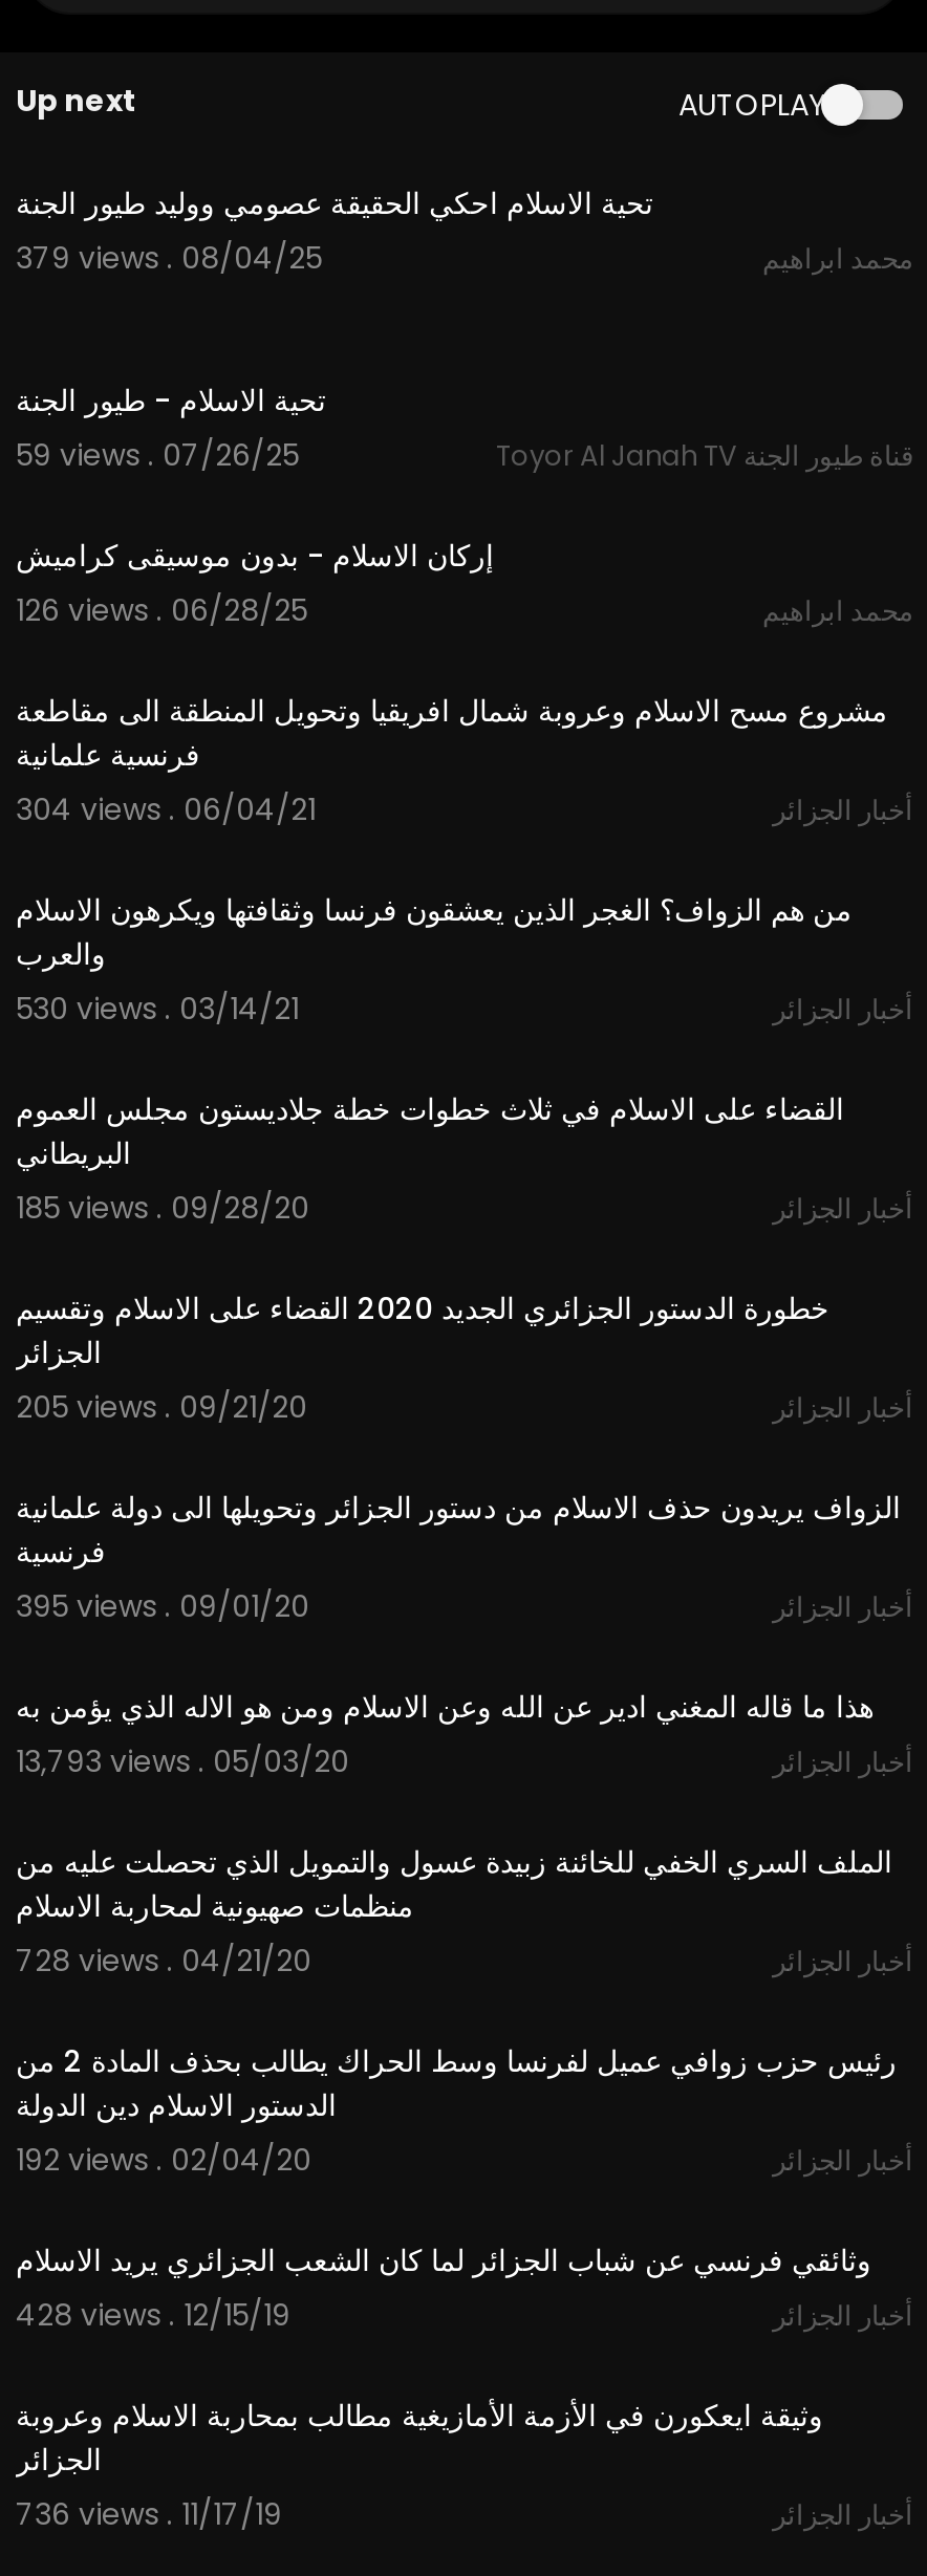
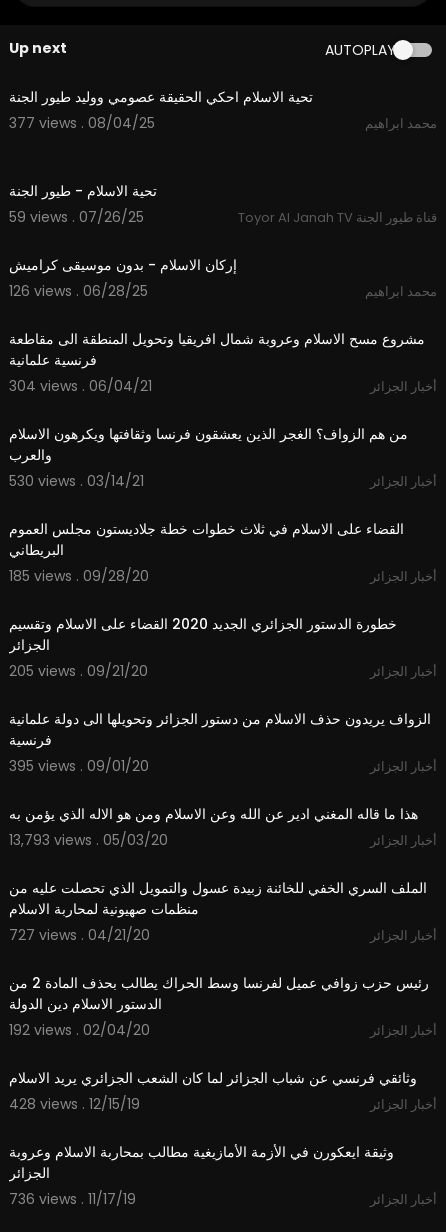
- 379 views . 08/04/25
+ 377 views . 08/04/25

- 728 views . 04/21/20
+ 727 views . 04/21/20
